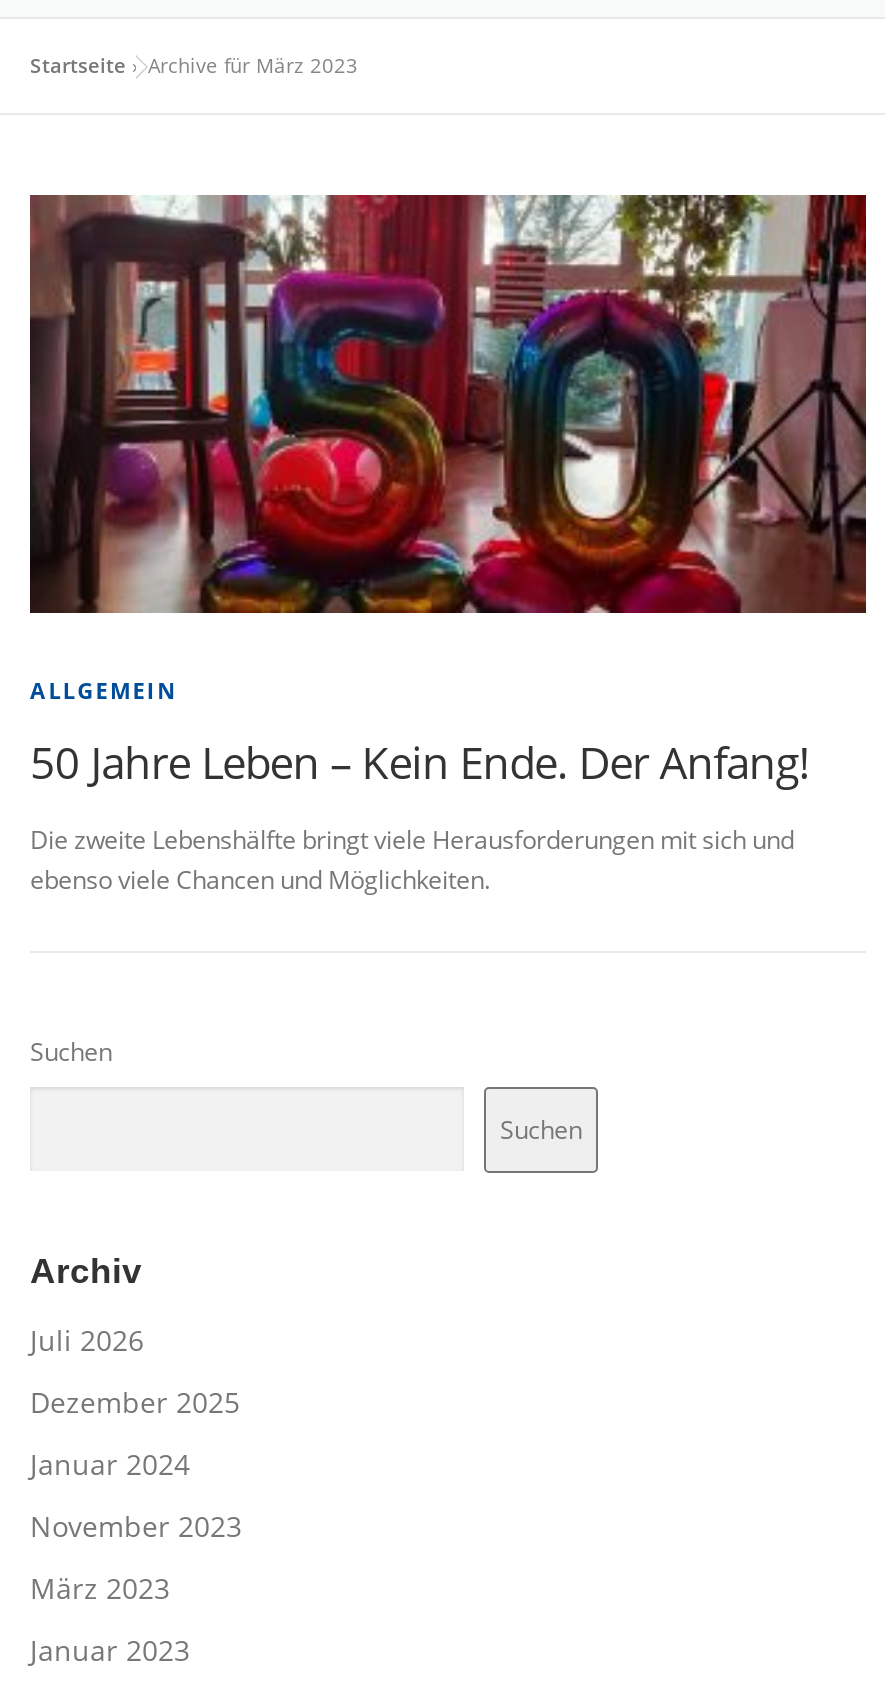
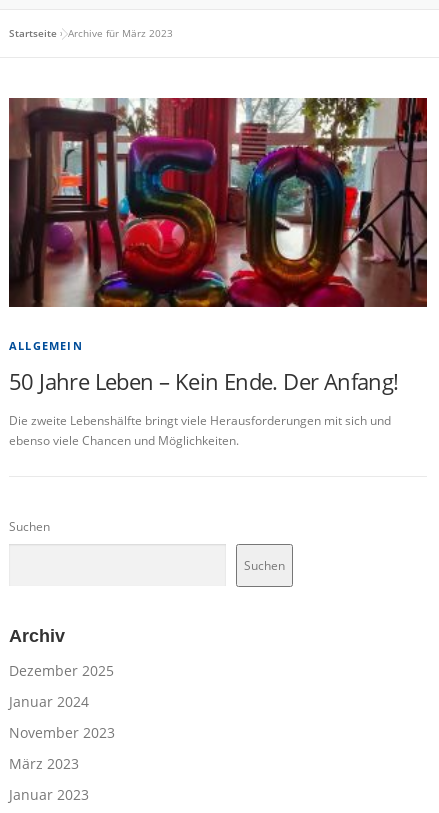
- Juli 2026
